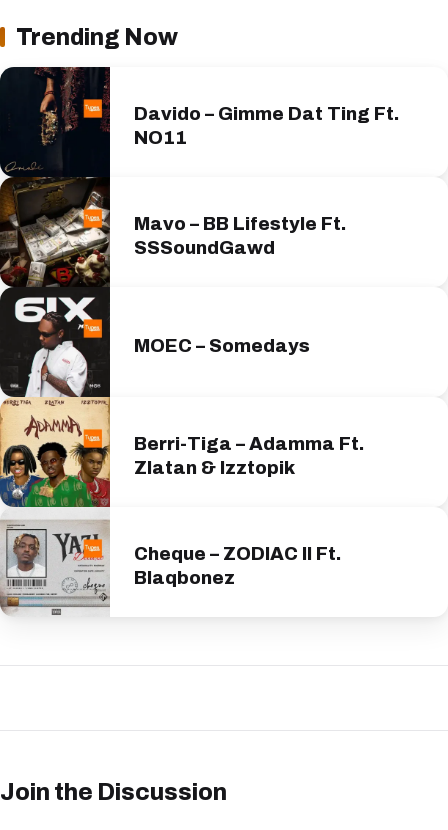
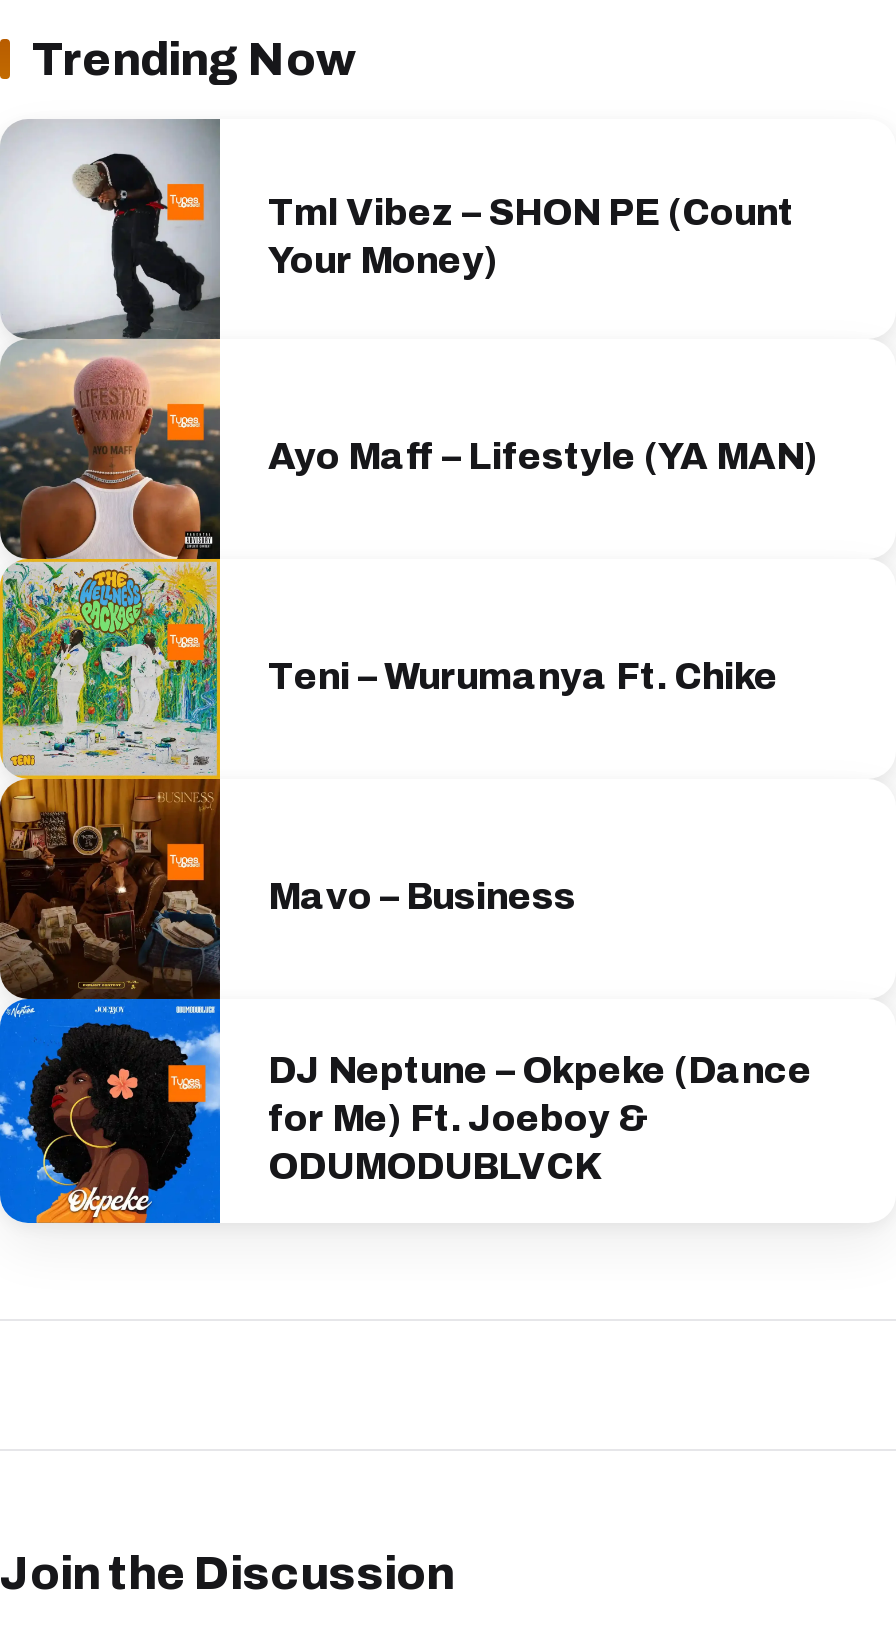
- [image]
- Davido – Gimme Dat Ting Ft.
- NO11
+ [image]
+ Tml Vibez – SHON PE (Count
+ Your Money)

- Mavo – BB Lifestyle Ft.
- SSSoundGawd
+ Ayo Maff – Lifestyle (YA MAN)

- MOEC – Somedays
+ Teni – Wurumanya Ft. Chike

- Berri-Tiga – Adamma Ft.
- Zlatan & Izztopik
+ Mavo – Business

- Cheque – ZODIAC II Ft.
- Blaqbonez
+ DJ Neptune – Okpeke (Dance
+ for Me) Ft. Joeboy &
+ ODUMODUBLVCK
